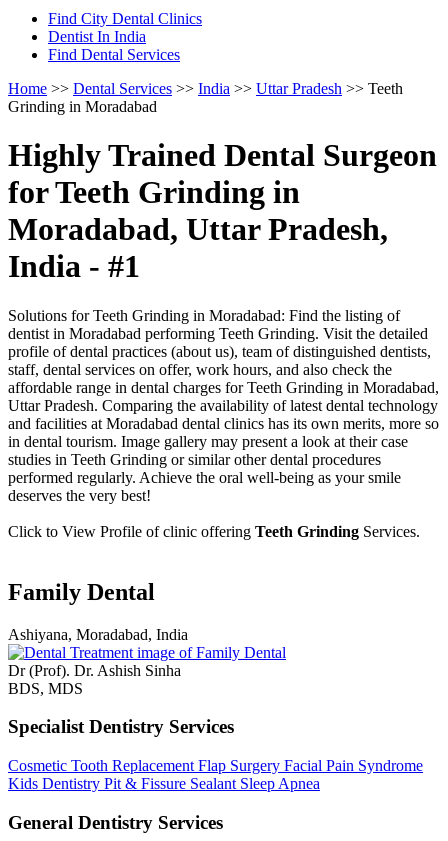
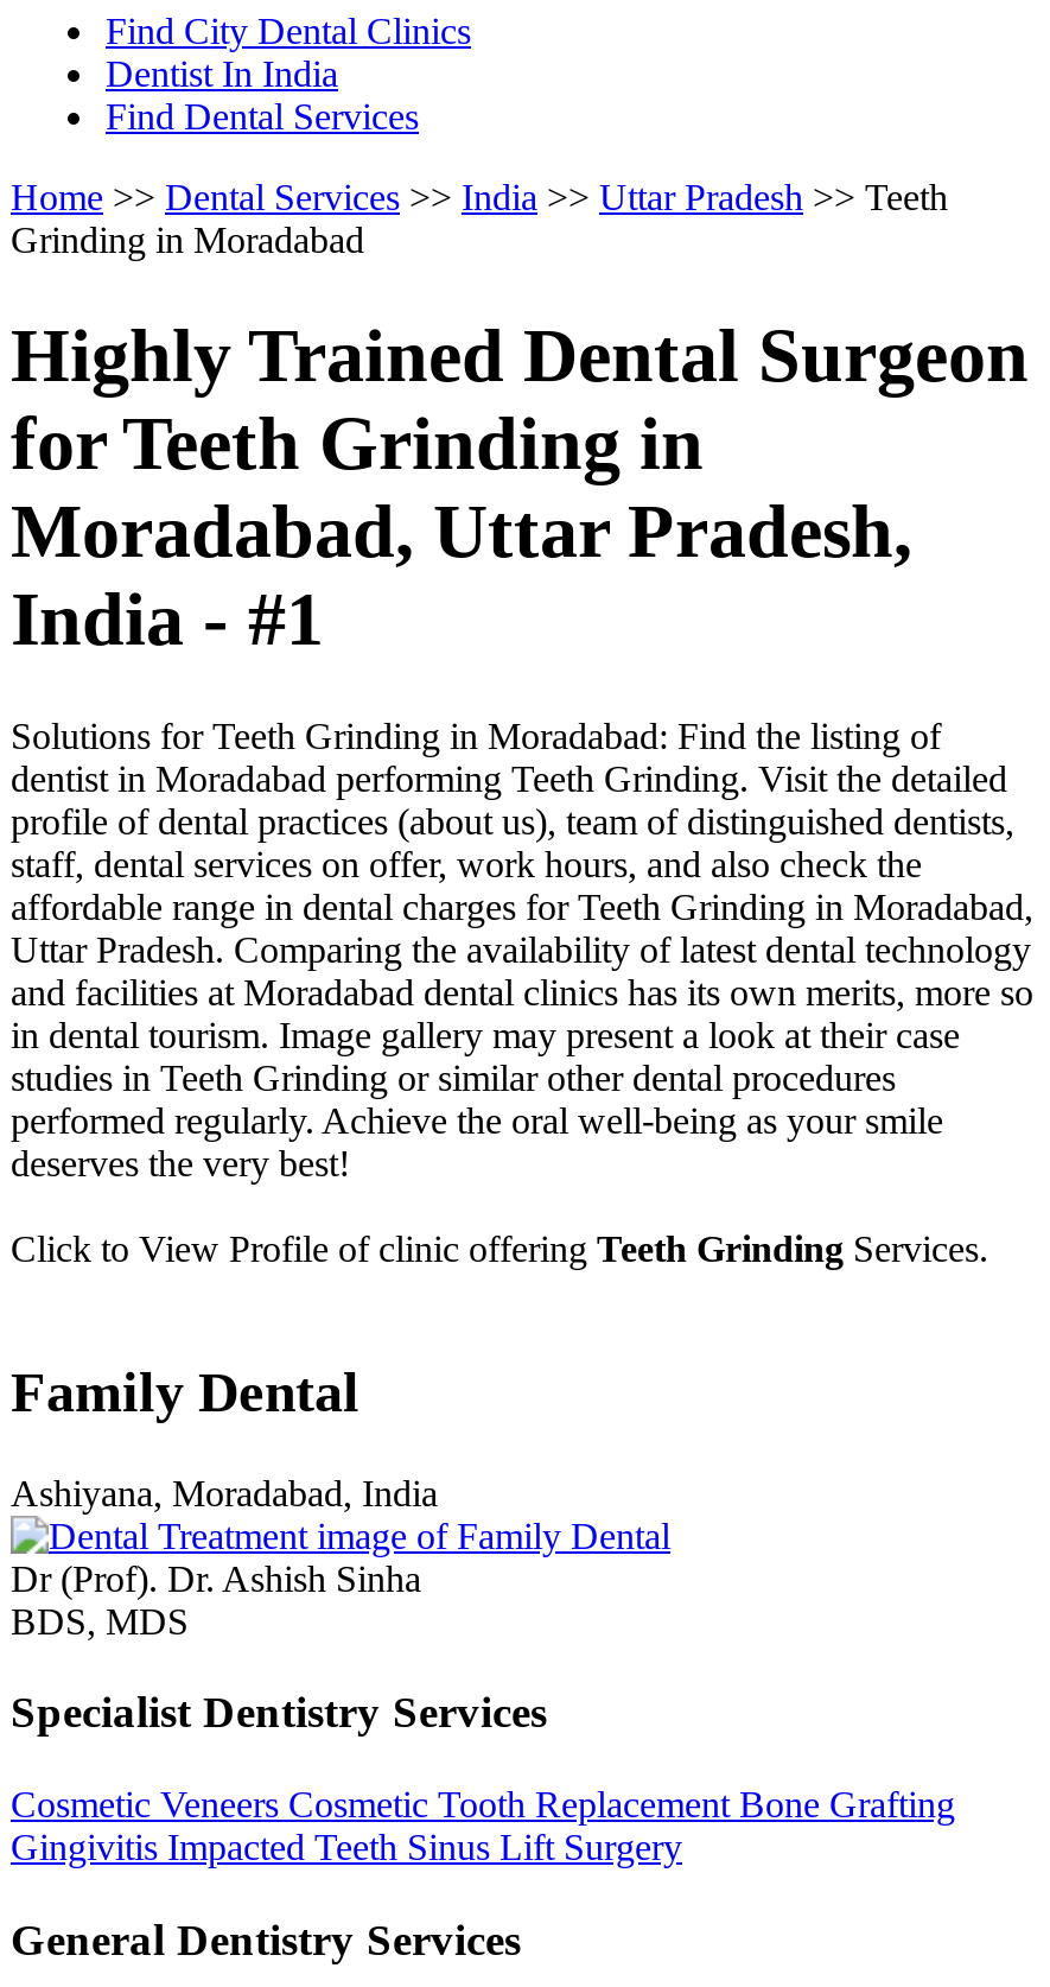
- Cosmetic Tooth Replacement Flap Surgery Facial Pain Syndrome
- Kids Dentistry Pit & Fissure Sealant Sleep Apnea
+ Cosmetic Veneers Cosmetic Tooth Replacement Bone Grafting
+ Gingivitis Impacted Teeth Sinus Lift Surgery
